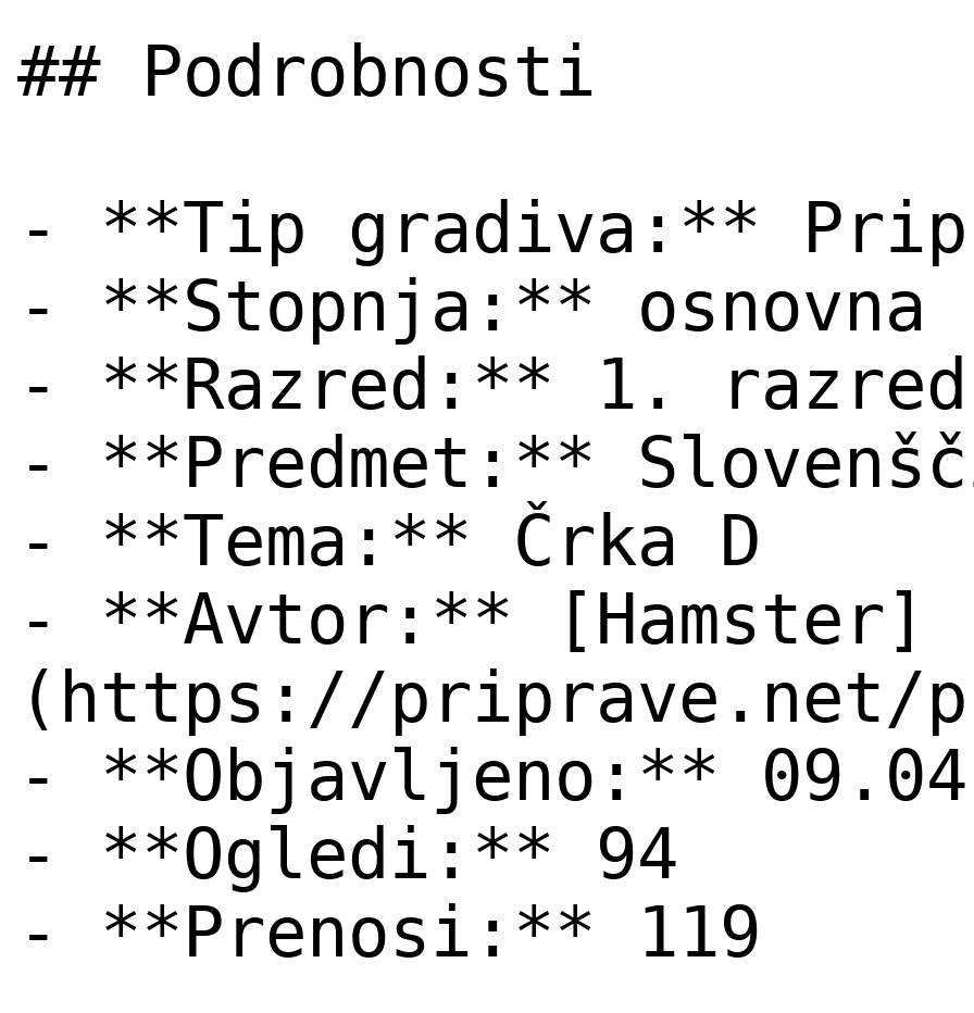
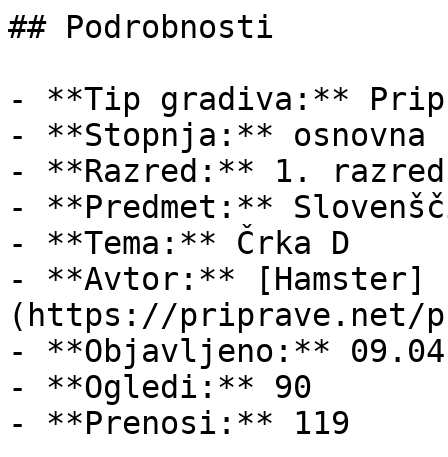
- - **Ogledi:** 94
+ - **Ogledi:** 90
